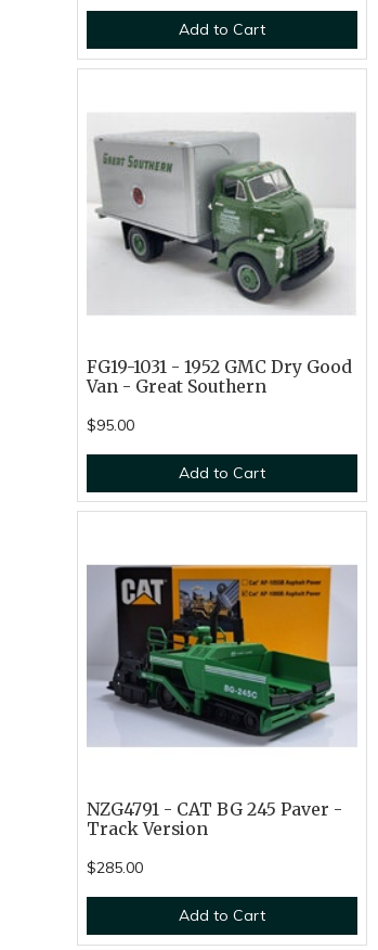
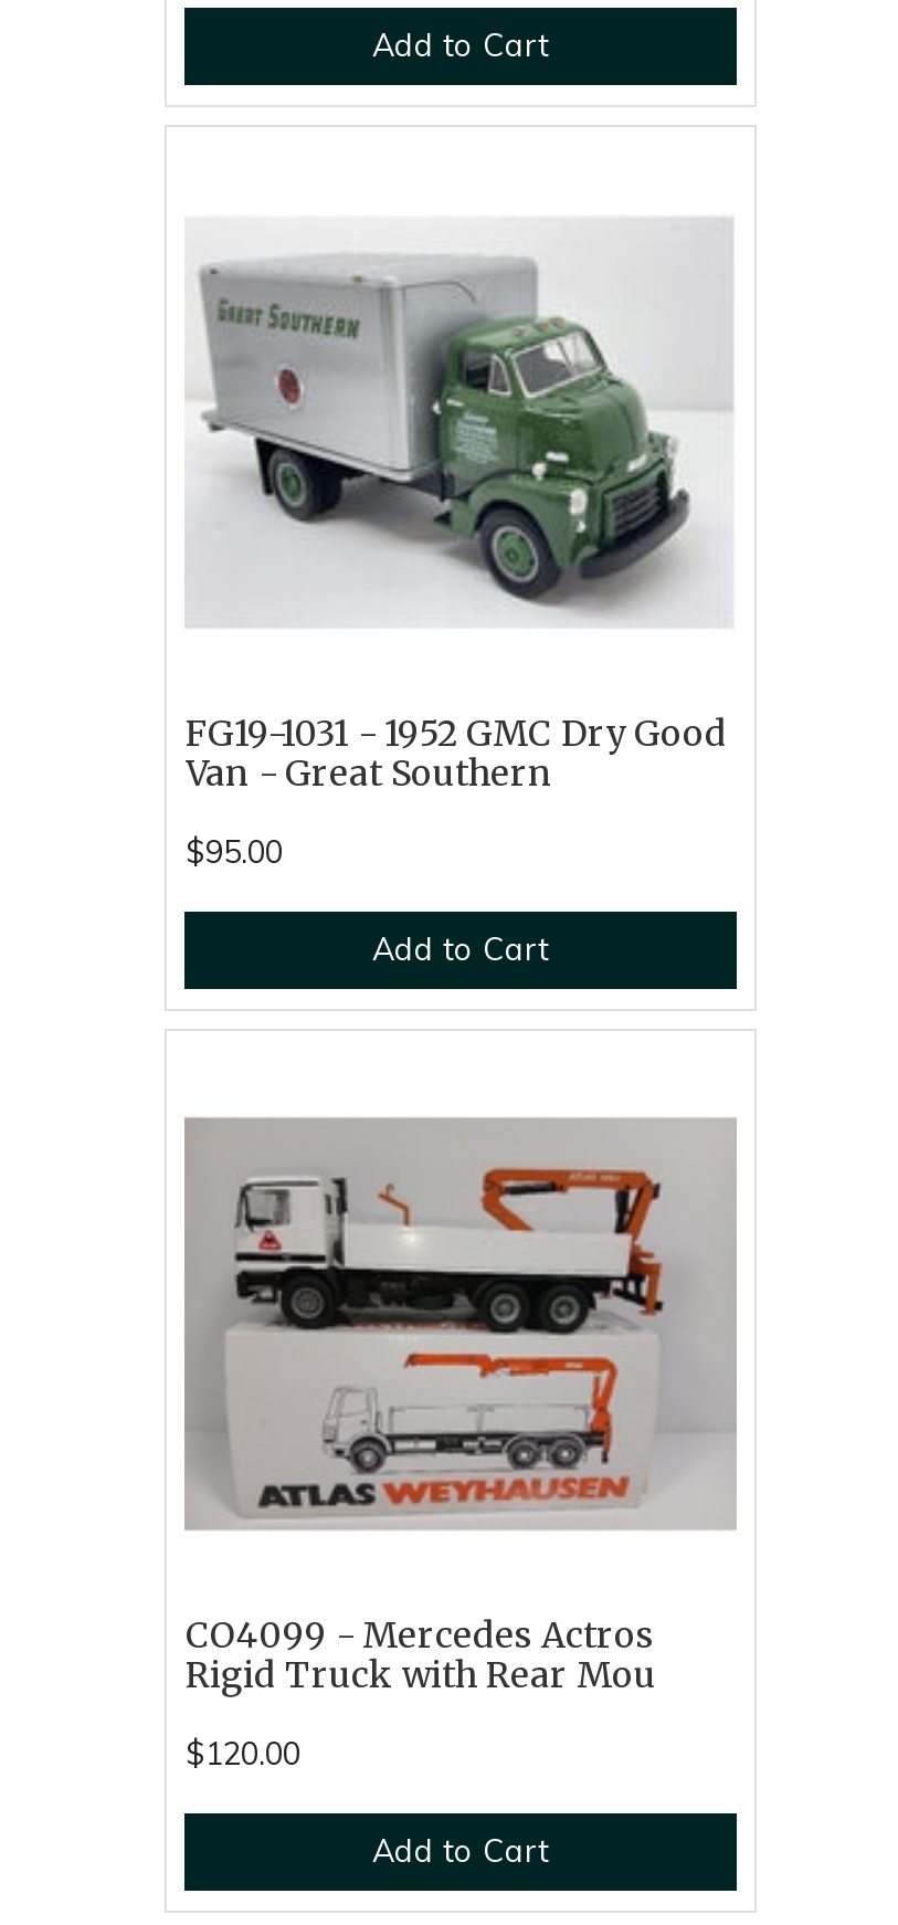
- [image]
- NZG4791 - CAT BG 245 Paver -
- Track Version
+ [image]
+ CO4099 - Mercedes Actros
+ Rigid Truck with Rear Mou

- $285.00
+ $120.00
